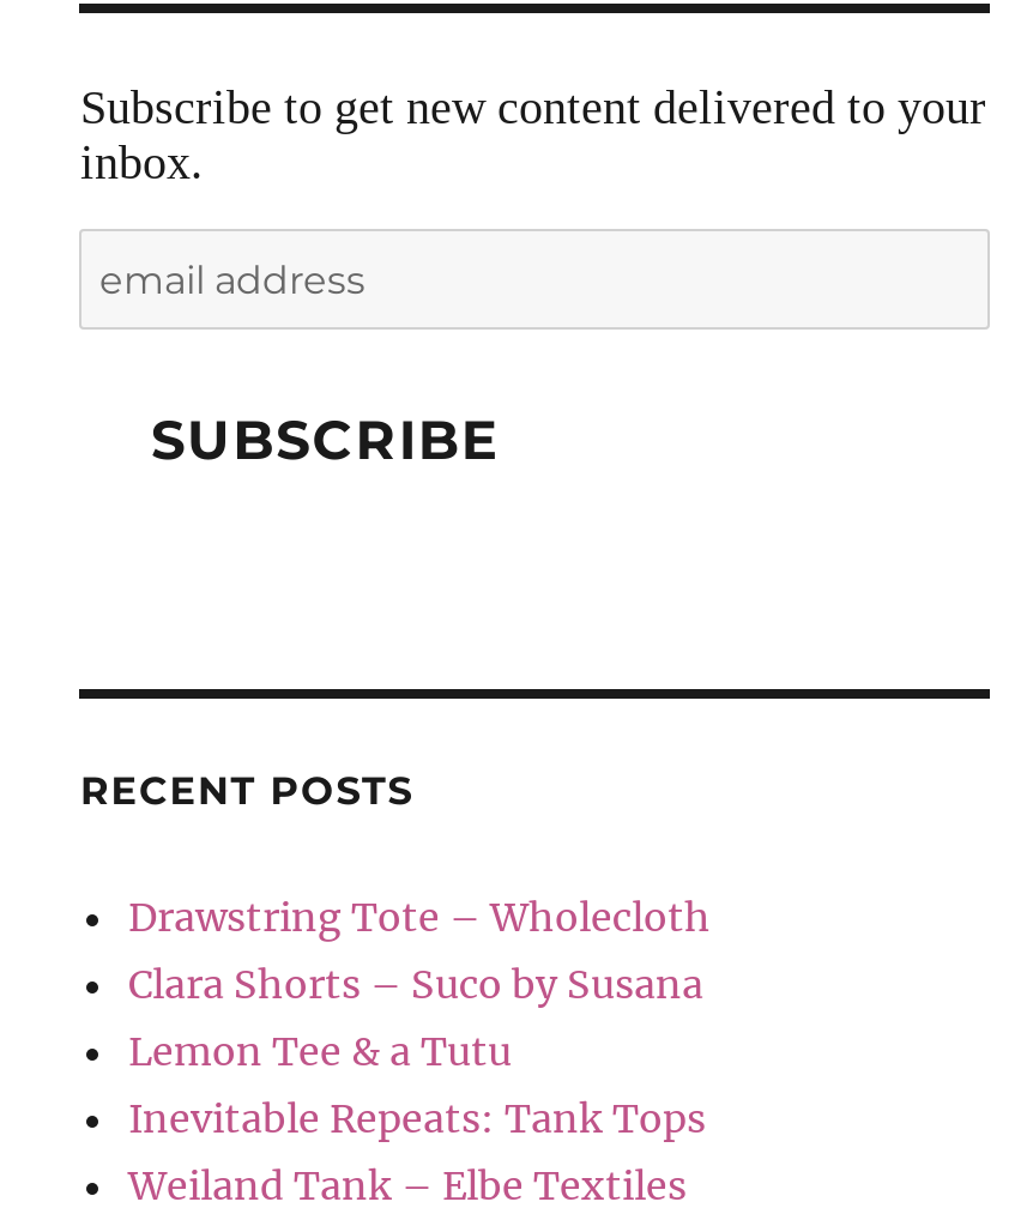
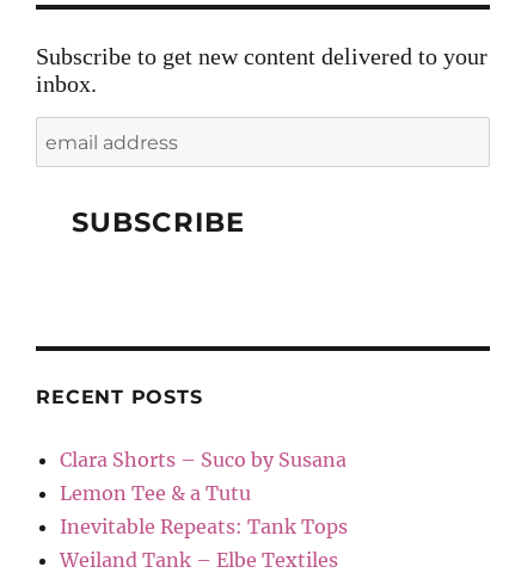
- Drawstring Tote – Wholecloth
